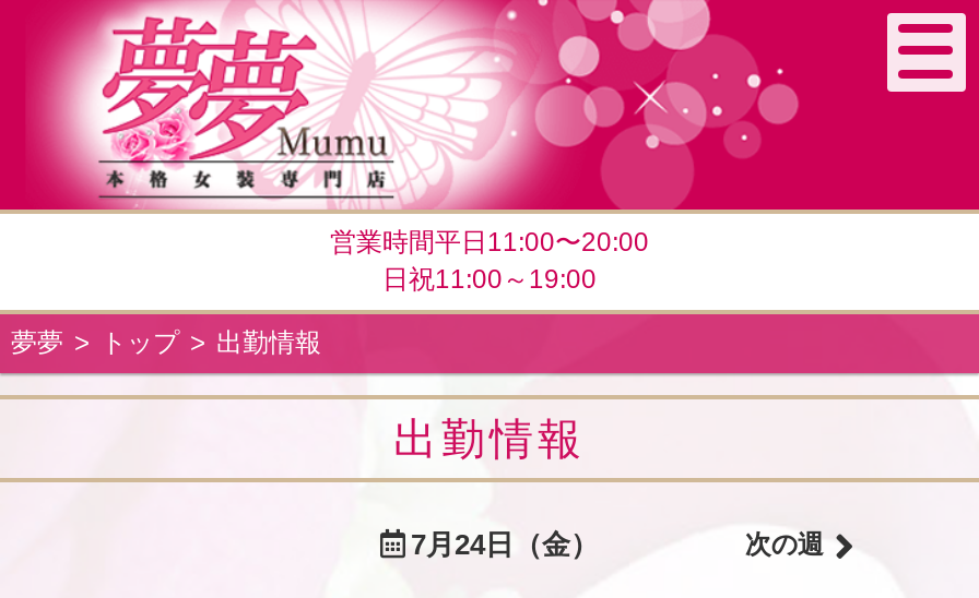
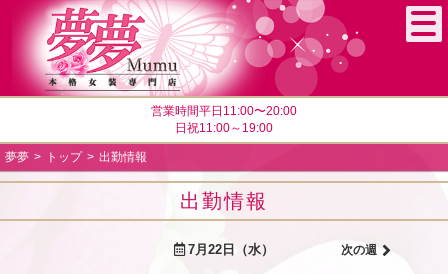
- 7月24日（金）
+ 7月22日（水）
